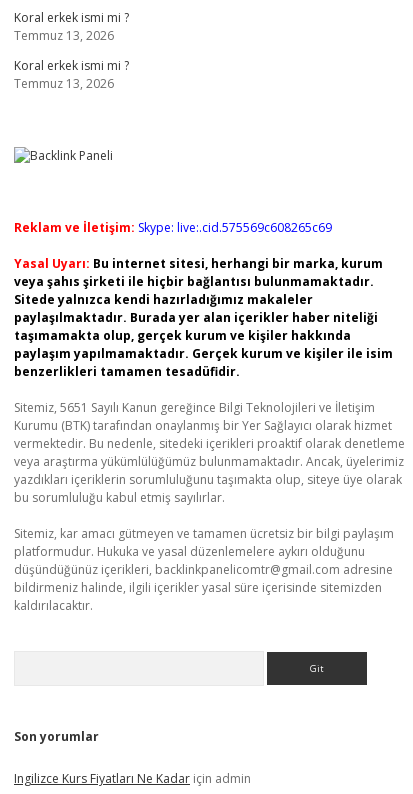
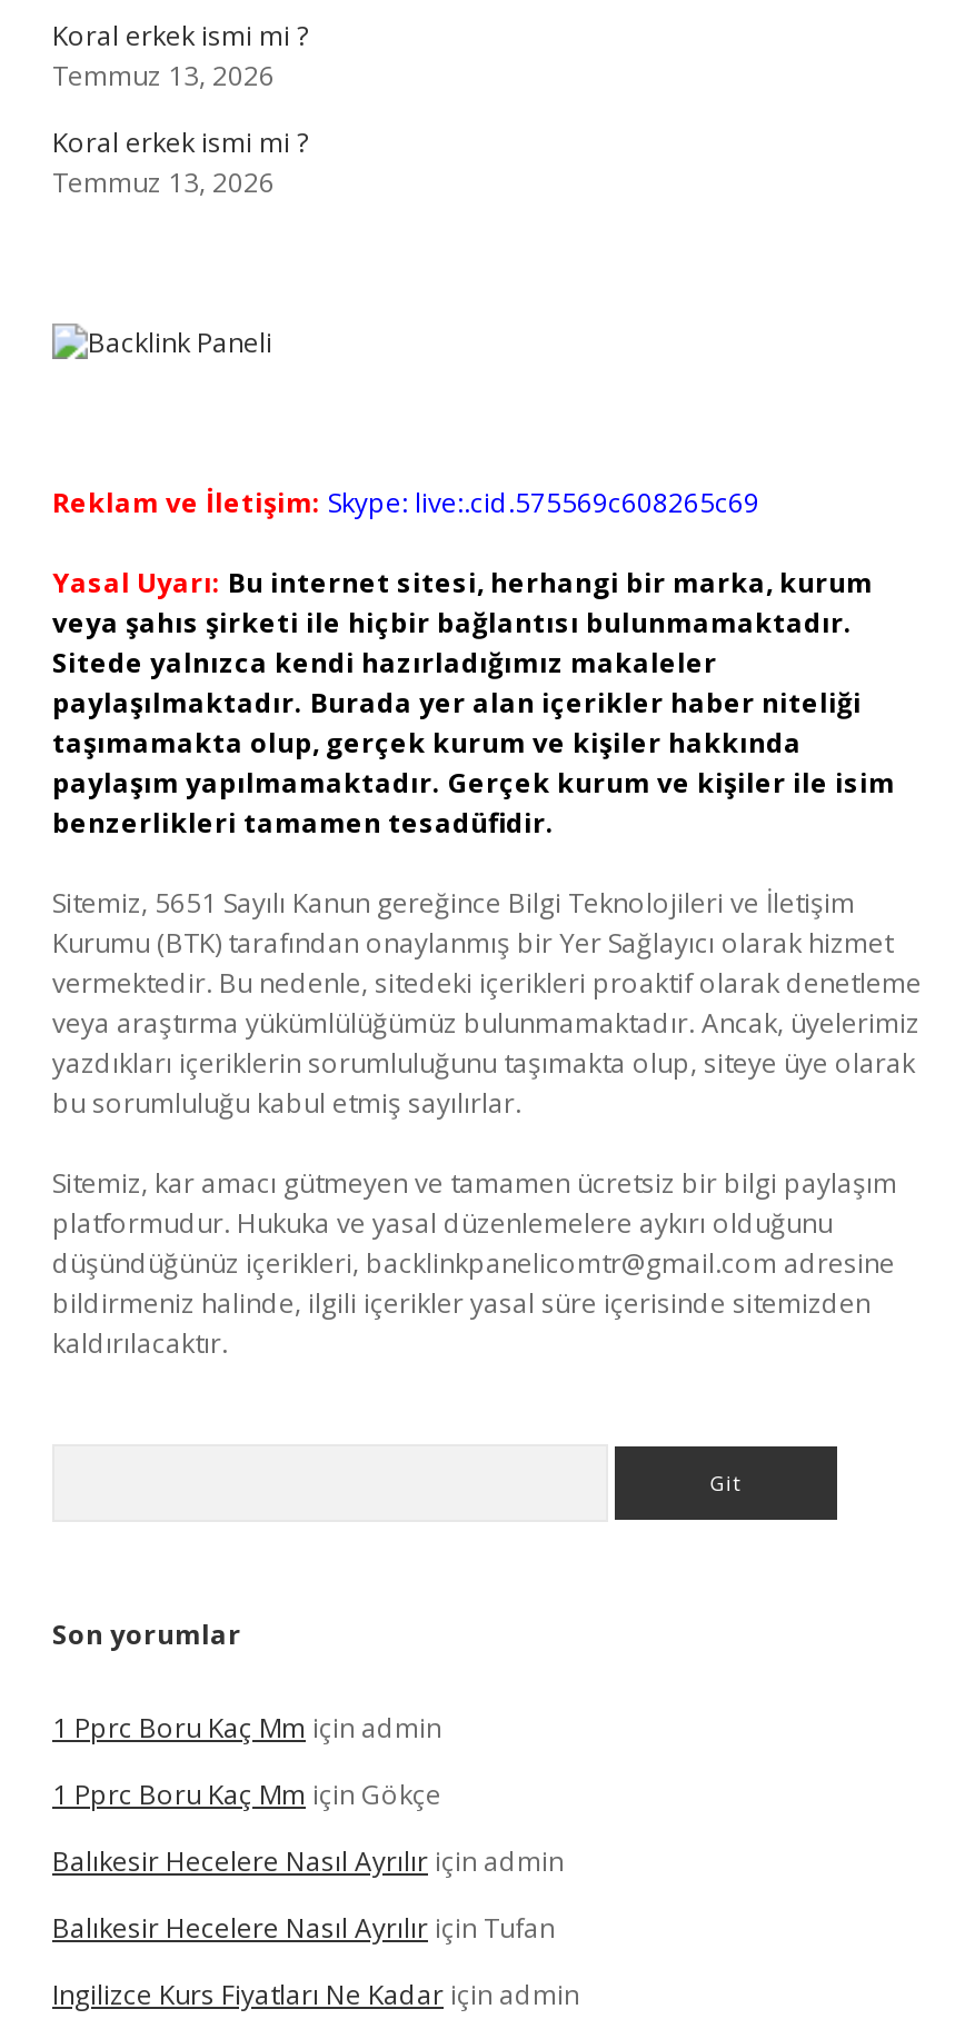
+ 1 Pprc Boru Kaç Mm için admin
+ 1 Pprc Boru Kaç Mm için Gökçe
+ Balıkesir Hecelere Nasıl Ayrılır için admin
+ Balıkesir Hecelere Nasıl Ayrılır için Tufan
